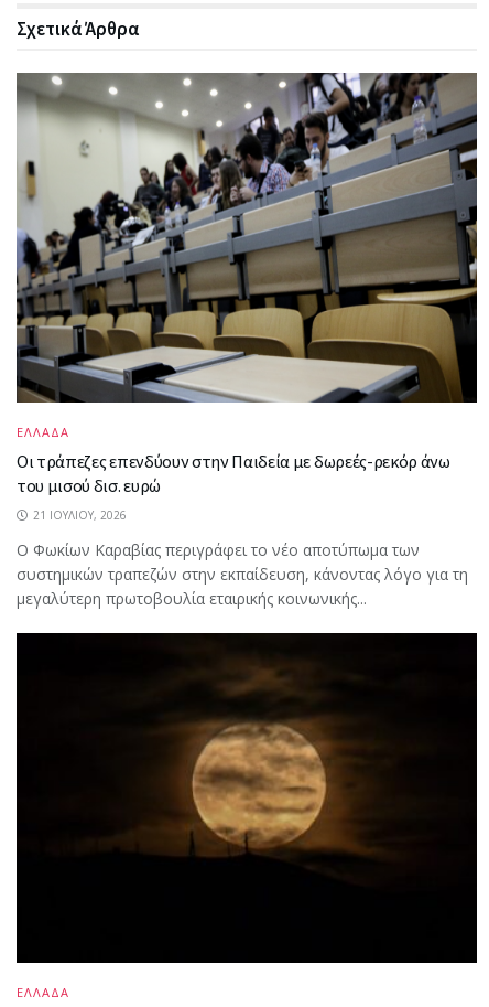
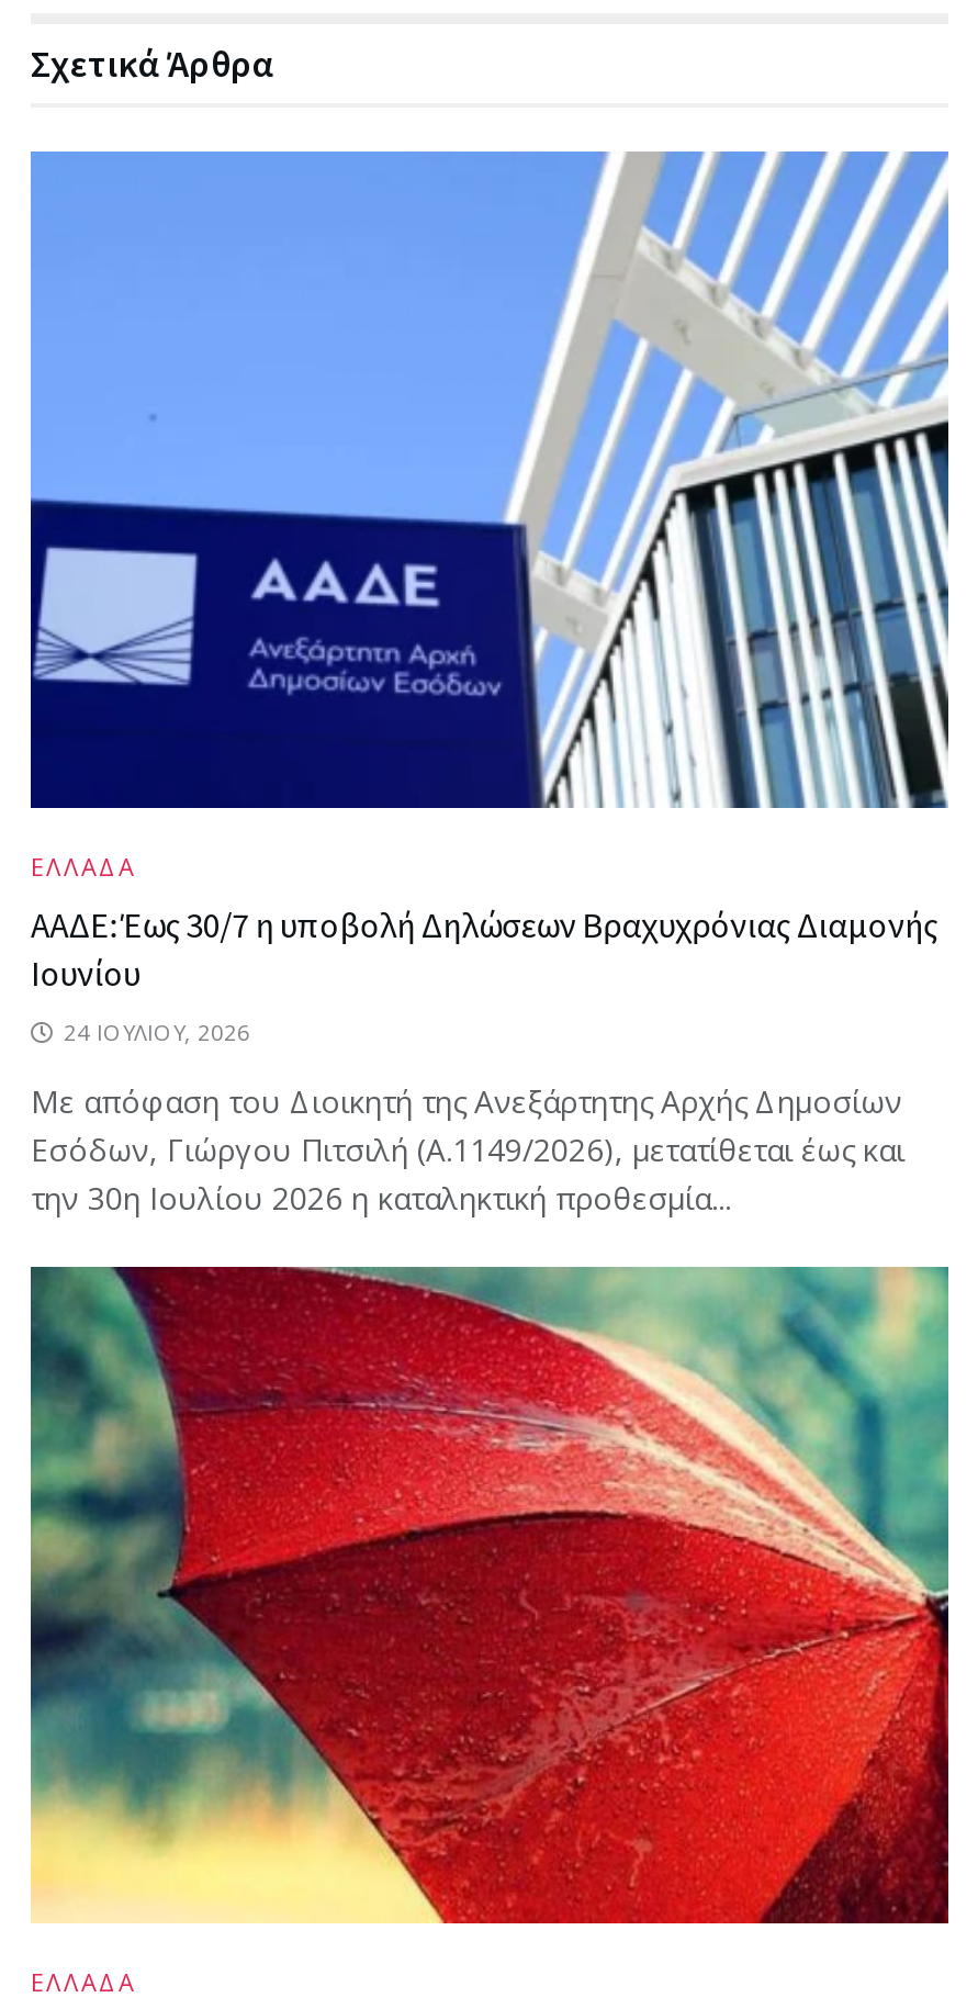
- [image]
+ [image]

- Οι τράπεζες επενδύουν στην Παιδεία με δωρεές-ρεκόρ άνω
- του μισού δισ. ευρώ
+ ΑΑΔΕ: Έως 30/7 η υποβολή Δηλώσεων Βραχυχρόνιας Διαμονής
+ Ιουνίου

- 21 ΙΟΥΛΊΟΥ, 2026
+ 24 ΙΟΥΛΊΟΥ, 2026

- Ο Φωκίων Καραβίας περιγράφει το νέο αποτύπωμα των
- συστημικών τραπεζών στην εκπαίδευση, κάνοντας λόγο για τη
- μεγαλύτερη πρωτοβουλία εταιρικής κοινωνικής...
+ Με απόφαση του Διοικητή της Ανεξάρτητης Αρχής Δημοσίων
+ Εσόδων, Γιώργου Πιτσιλή (Α.1149/2026), μετατίθεται έως και
+ την 30η Ιουλίου 2026 η καταληκτική προθεσμία...

- [image]
+ [image]
